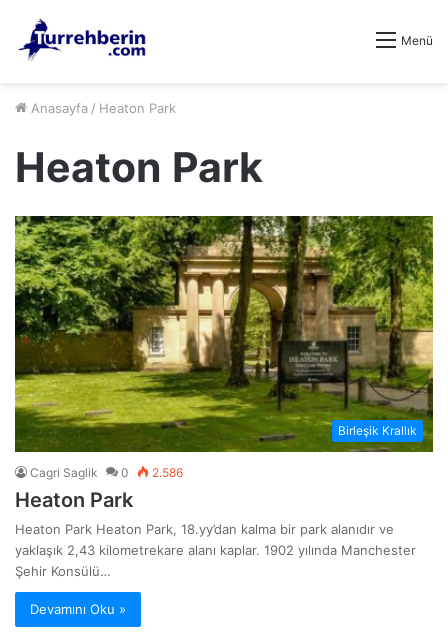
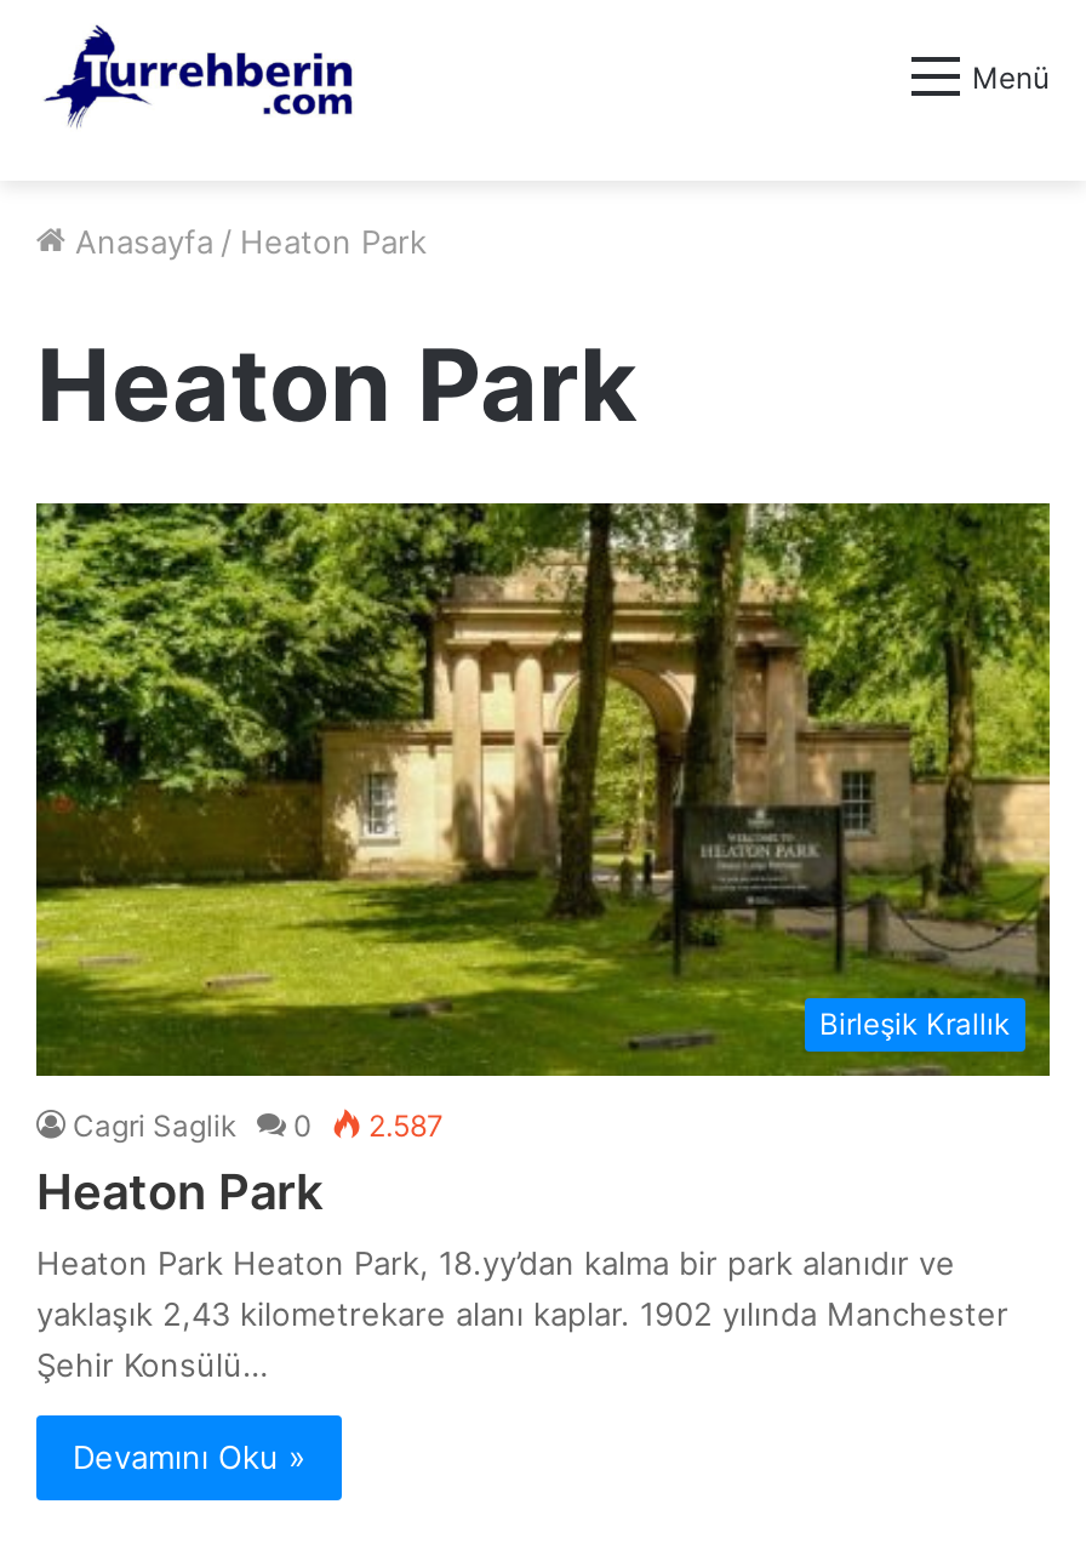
- Cagri Saglik 0 2.586
+ Cagri Saglik 0 2.587
